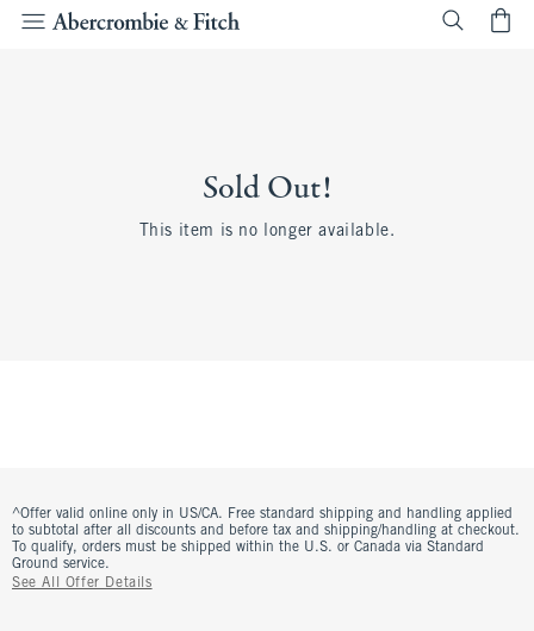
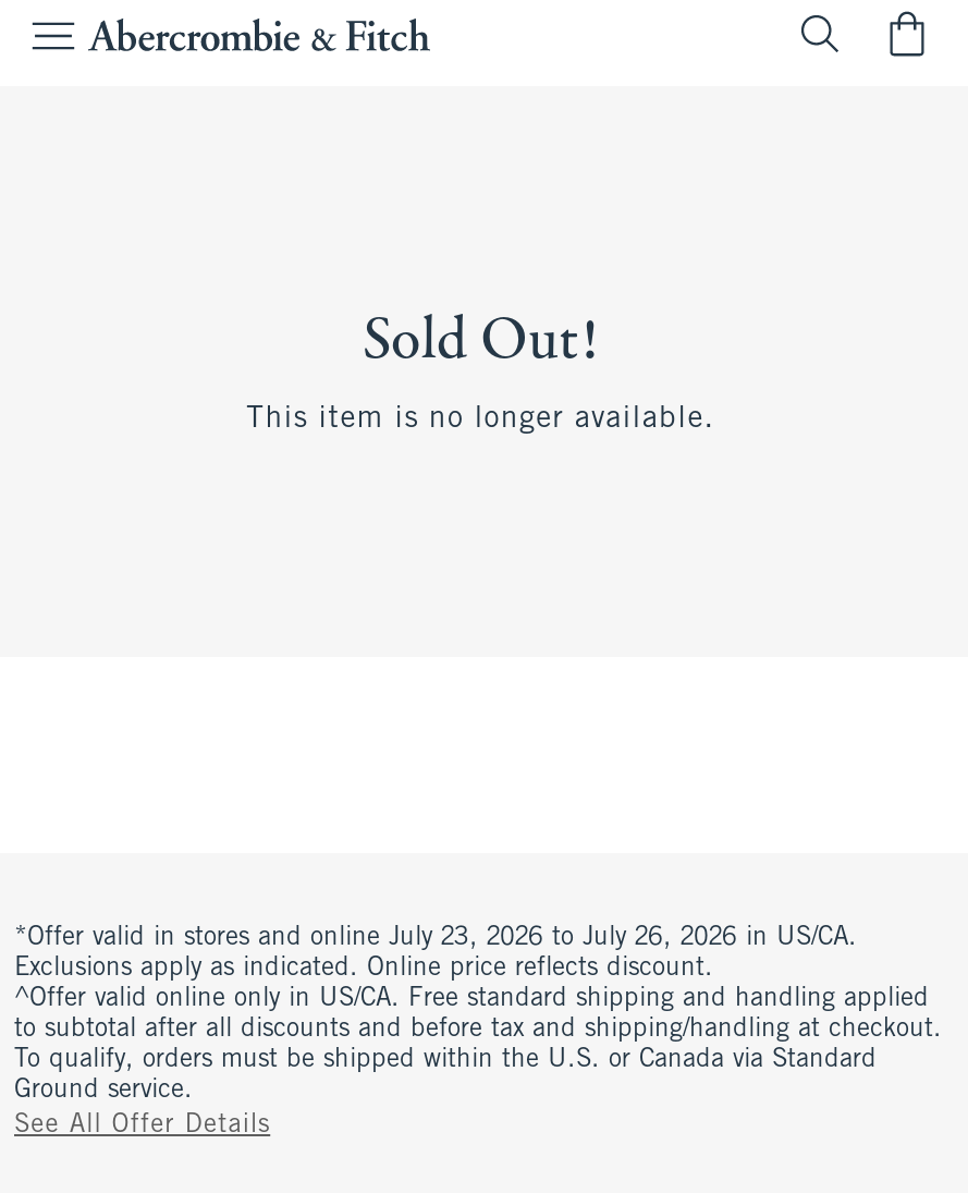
+ *Offer valid in stores and online July 23, 2026 to July 26, 2026 in US/CA.
+ Exclusions apply as indicated. Online price reflects discount.
